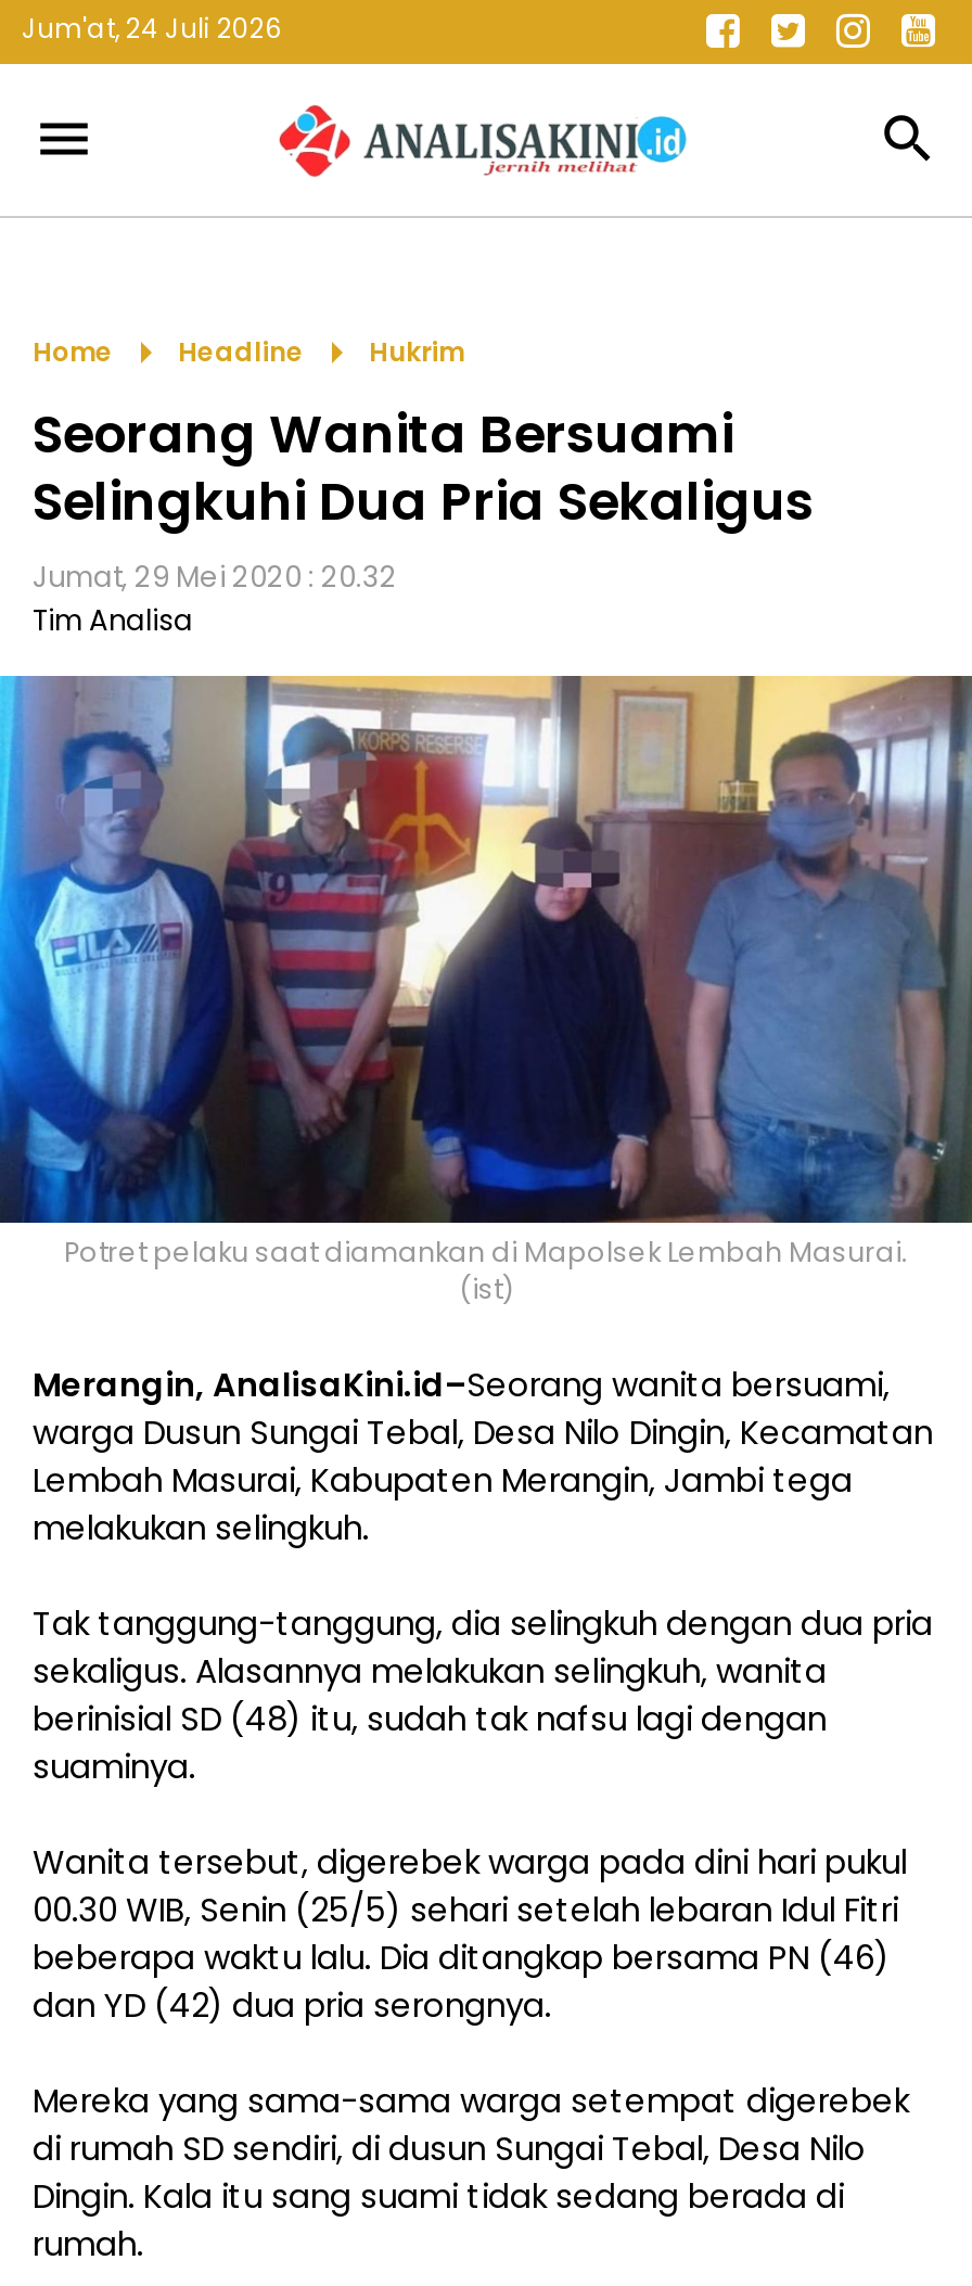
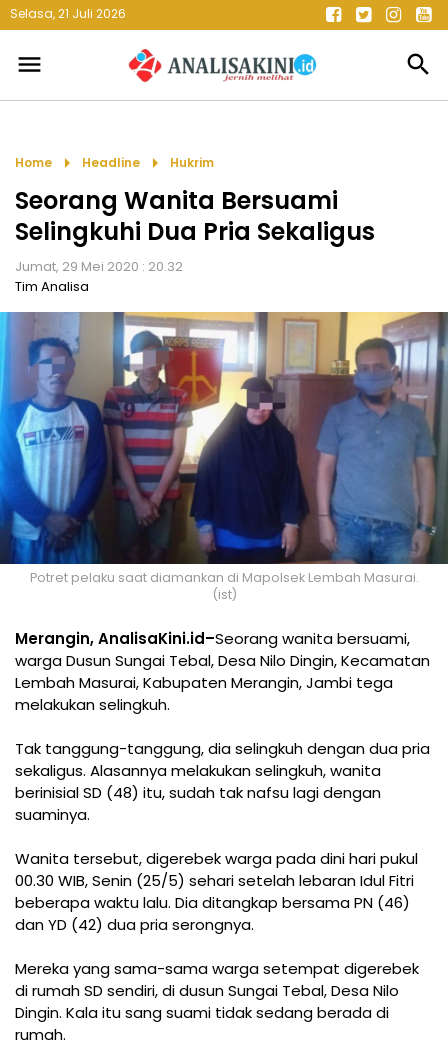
- Jum'at, 24 Juli 2026
+ Selasa, 21 Juli 2026
